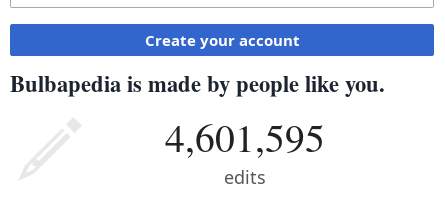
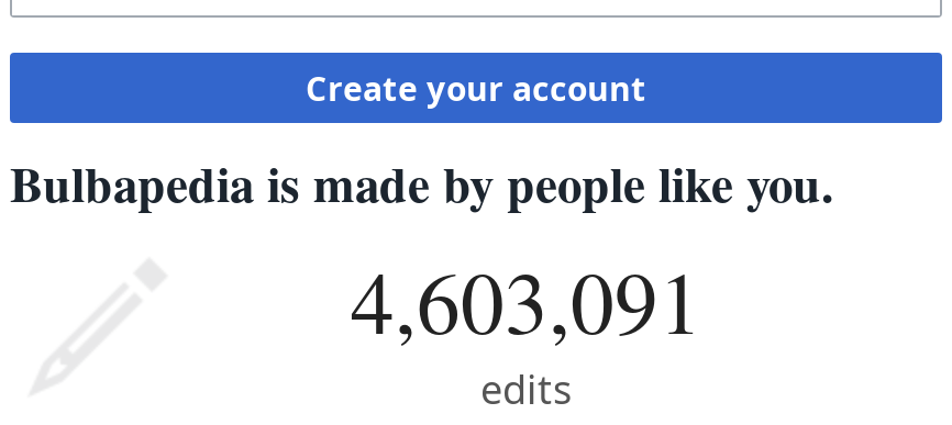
- 4,601,595
+ 4,603,091
